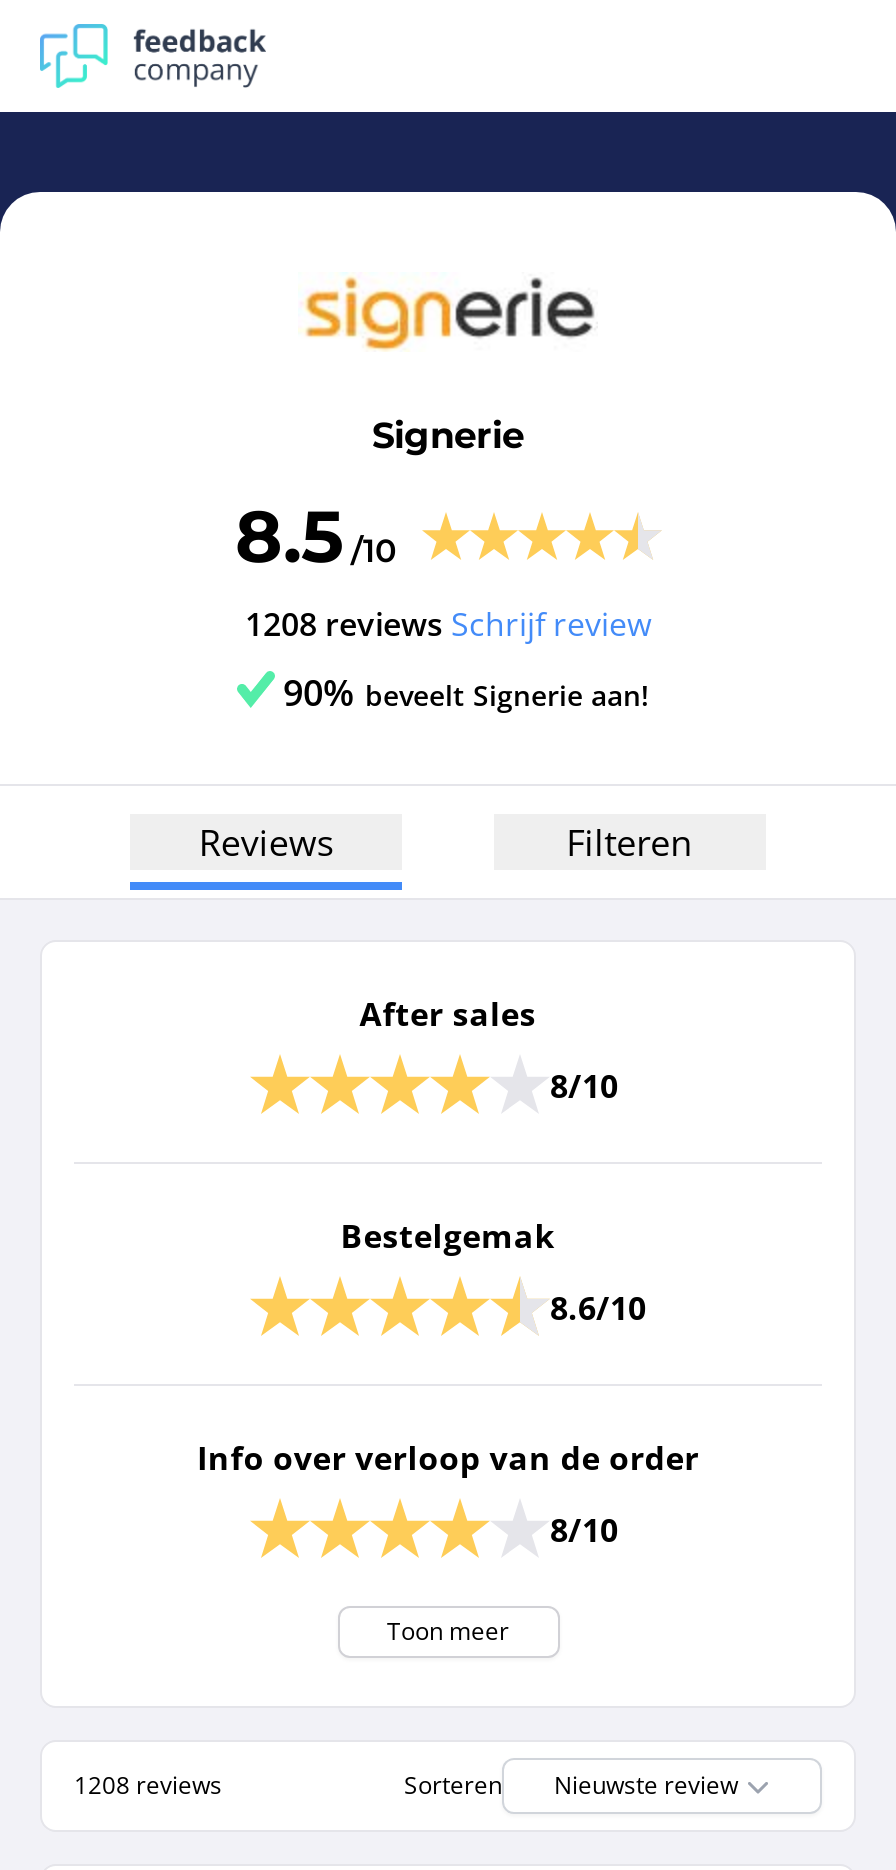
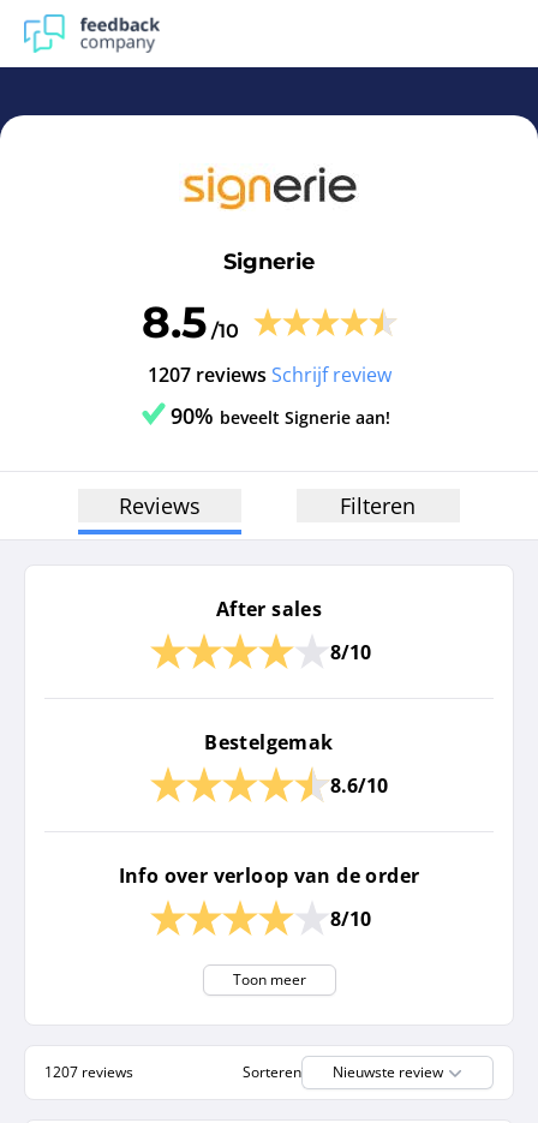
- 1208 reviews Schrijf review
+ 1207 reviews Schrijf review

- 1208 reviews
+ 1207 reviews
